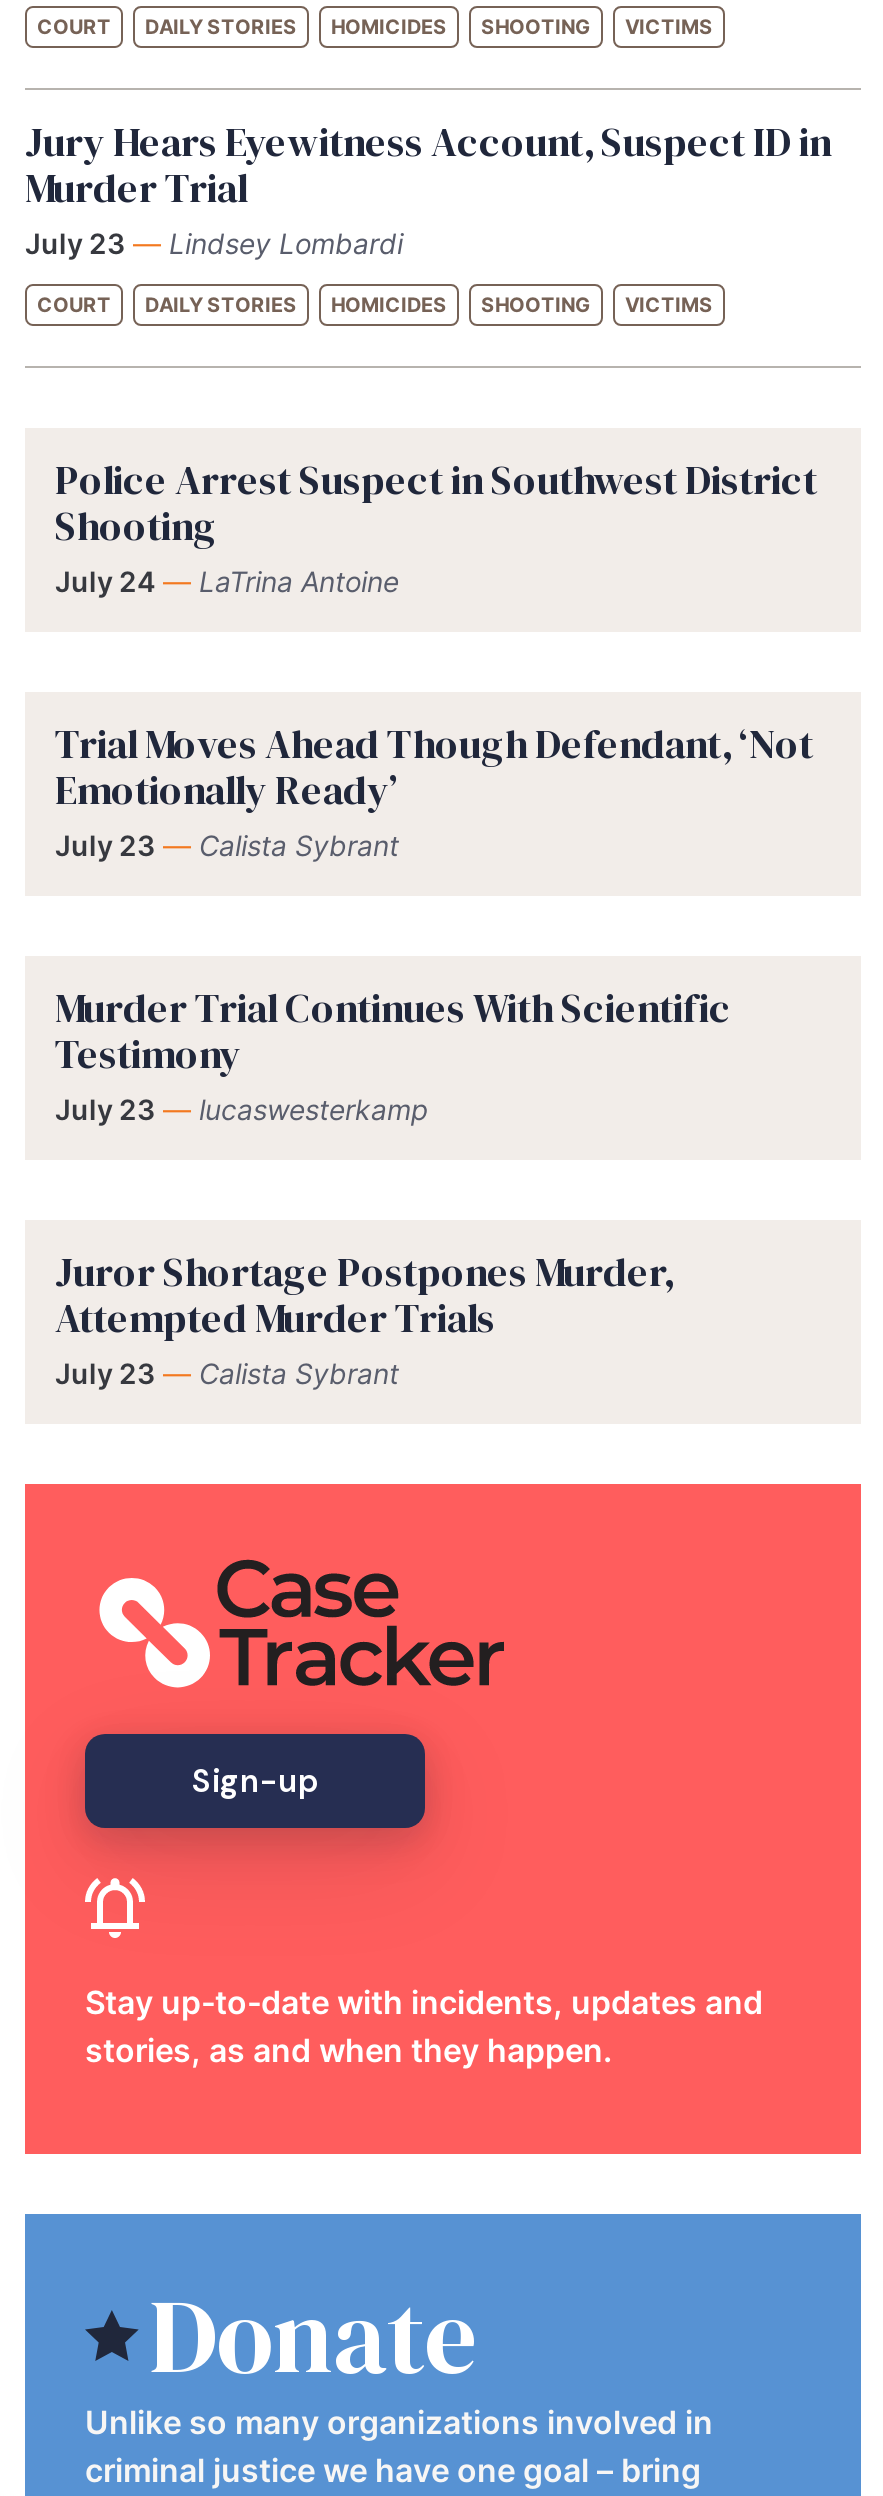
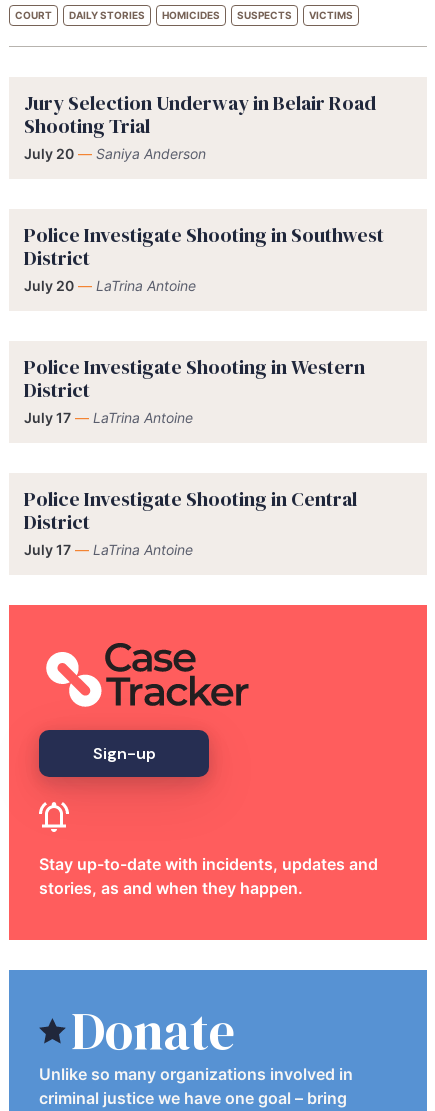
- SHOOTING
+ SUSPECTS

- Jury Hears Eyewitness Account, Suspect ID in
- Murder Trial
- July 23 — Lindsey Lombardi
- COURT
- DAILY STORIES
- HOMICIDES
- SHOOTING
- VICTIMS
- Police Arrest Suspect in Southwest District
- Shooting
- July 24 — LaTrina Antoine
- Trial Moves Ahead Though Defendant, ‘Not
- Emotionally Ready’
- July 23 — Calista Sybrant
- Murder Trial Continues With Scientific
- Testimony
- July 23 — lucaswesterkamp
- Juror Shortage Postpones Murder,
- Attempted Murder Trials
- July 23 — Calista Sybrant
+ Jury Selection Underway in Belair Road
+ Shooting Trial
+ July 20 — Saniya Anderson
+ Police Investigate Shooting in Southwest
+ District
+ July 20 — LaTrina Antoine
+ Police Investigate Shooting in Western
+ District
+ July 17 — LaTrina Antoine
+ Police Investigate Shooting in Central
+ District
+ July 17 — LaTrina Antoine
